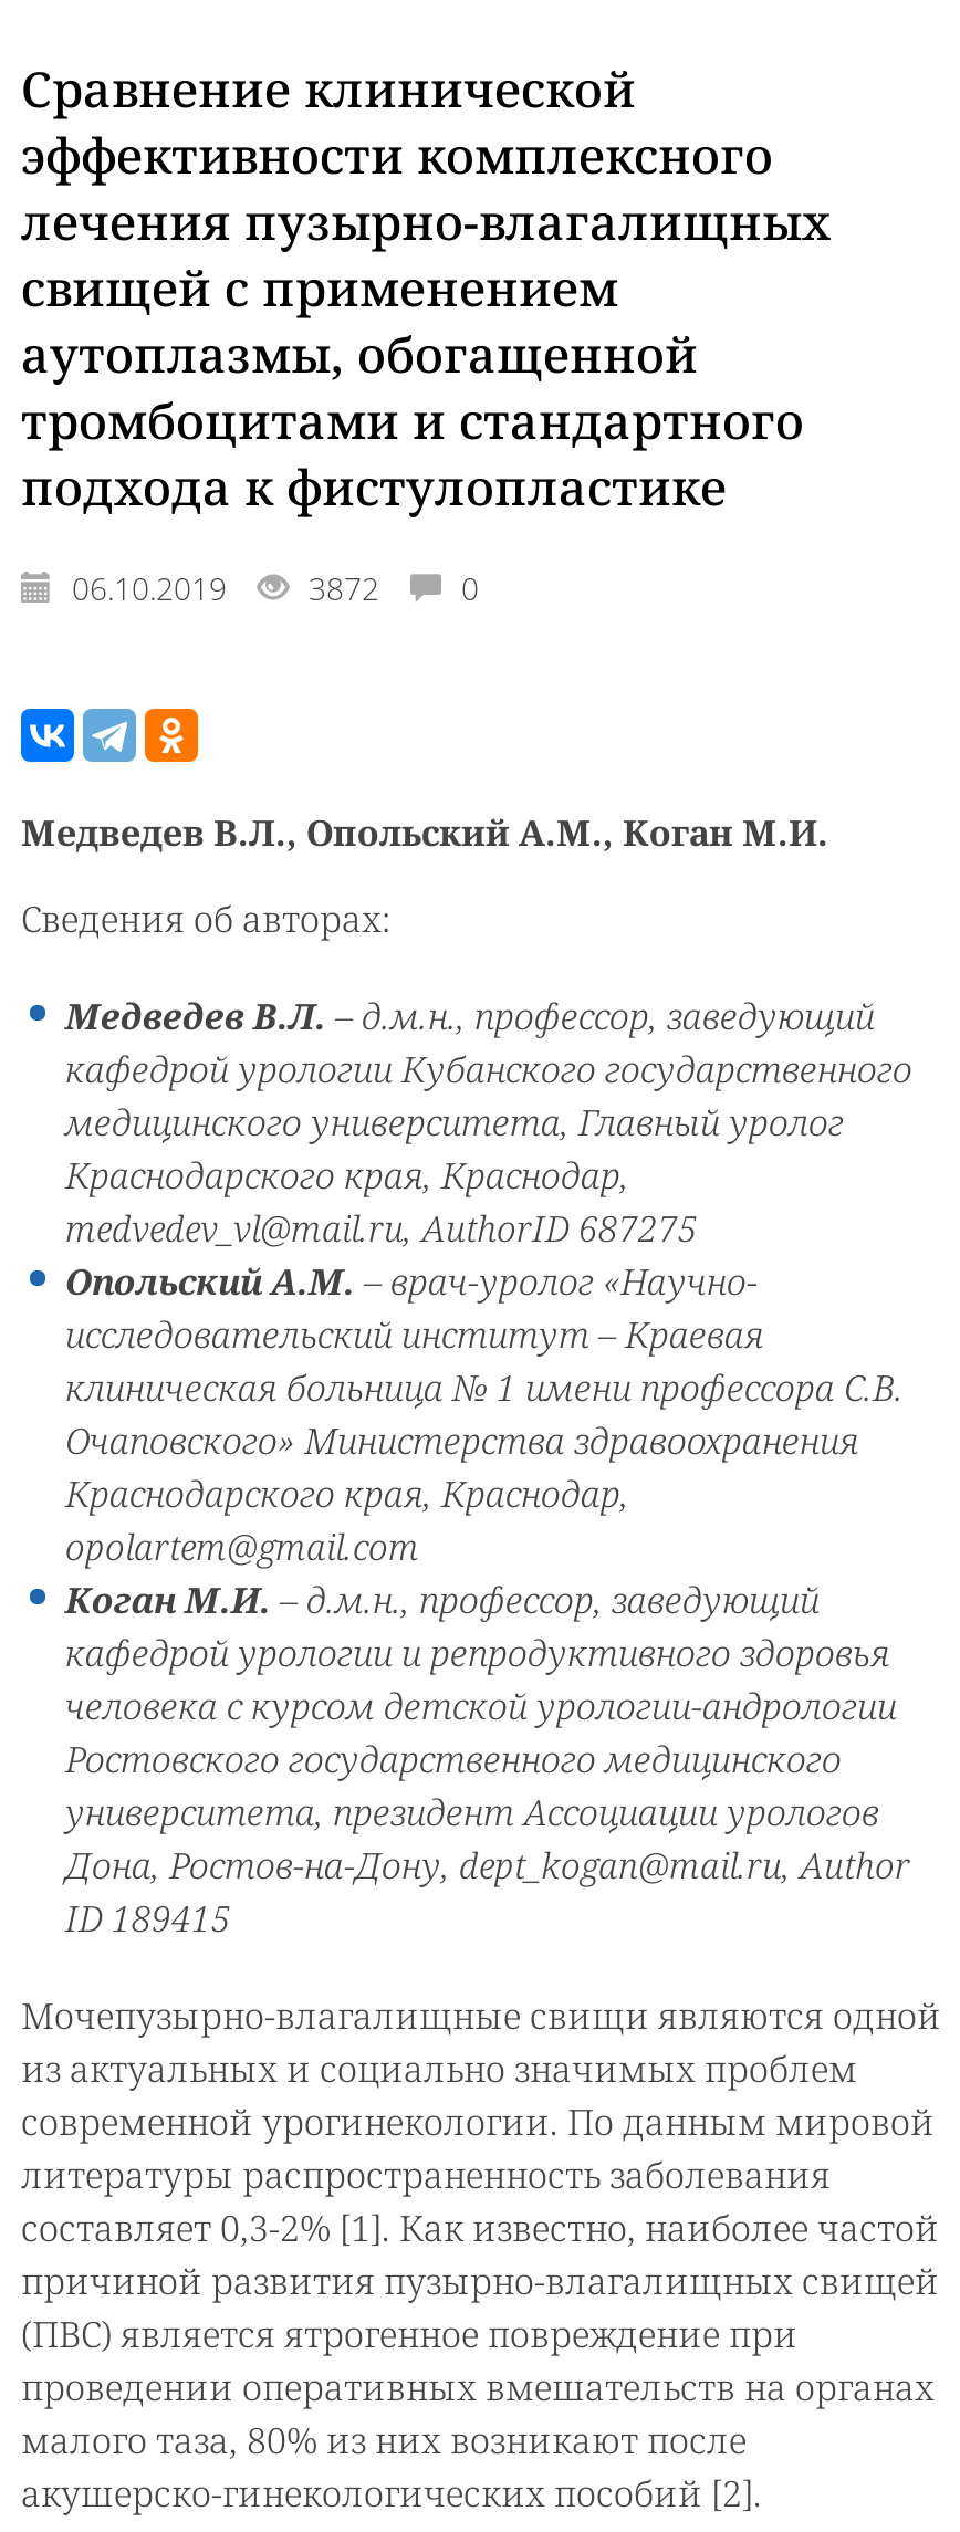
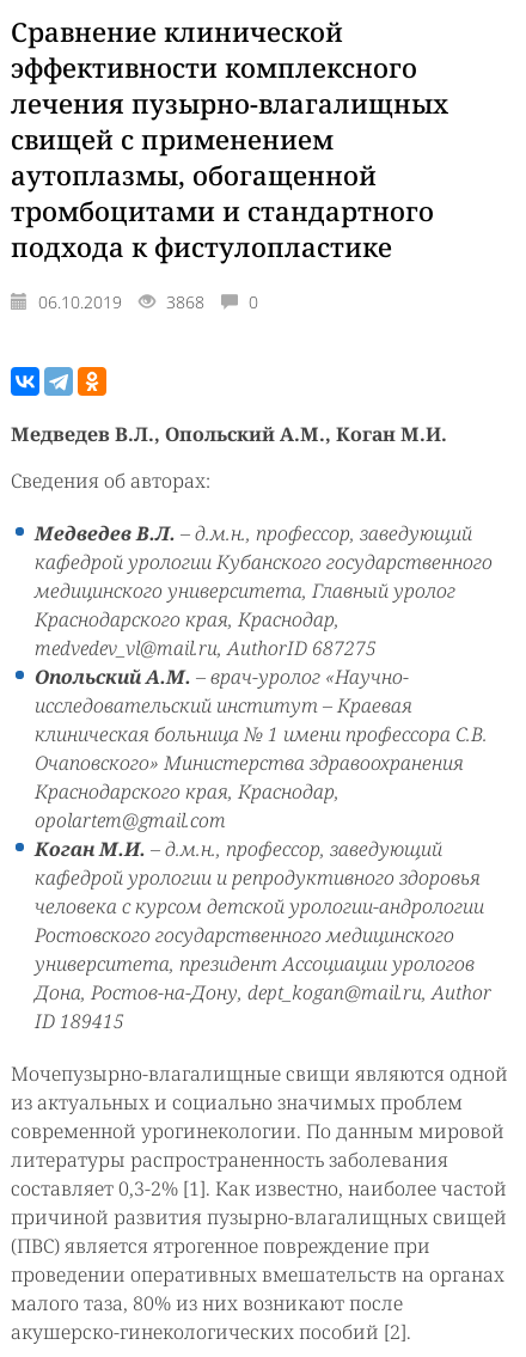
- 06.10.2019 3872 0
+ 06.10.2019 3868 0
